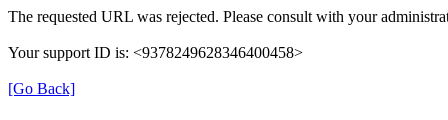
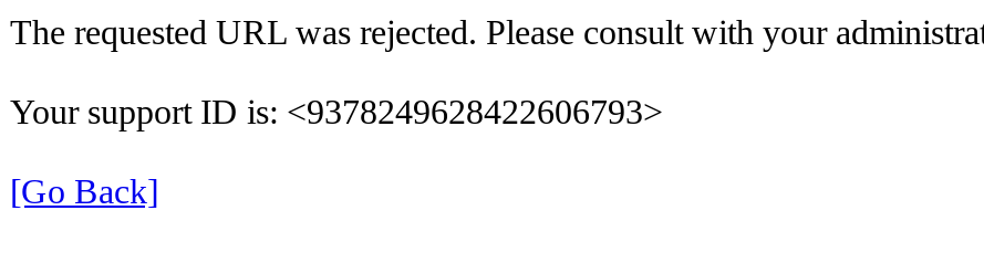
- Your support ID is: <9378249628346400458>
+ Your support ID is: <9378249628422606793>
